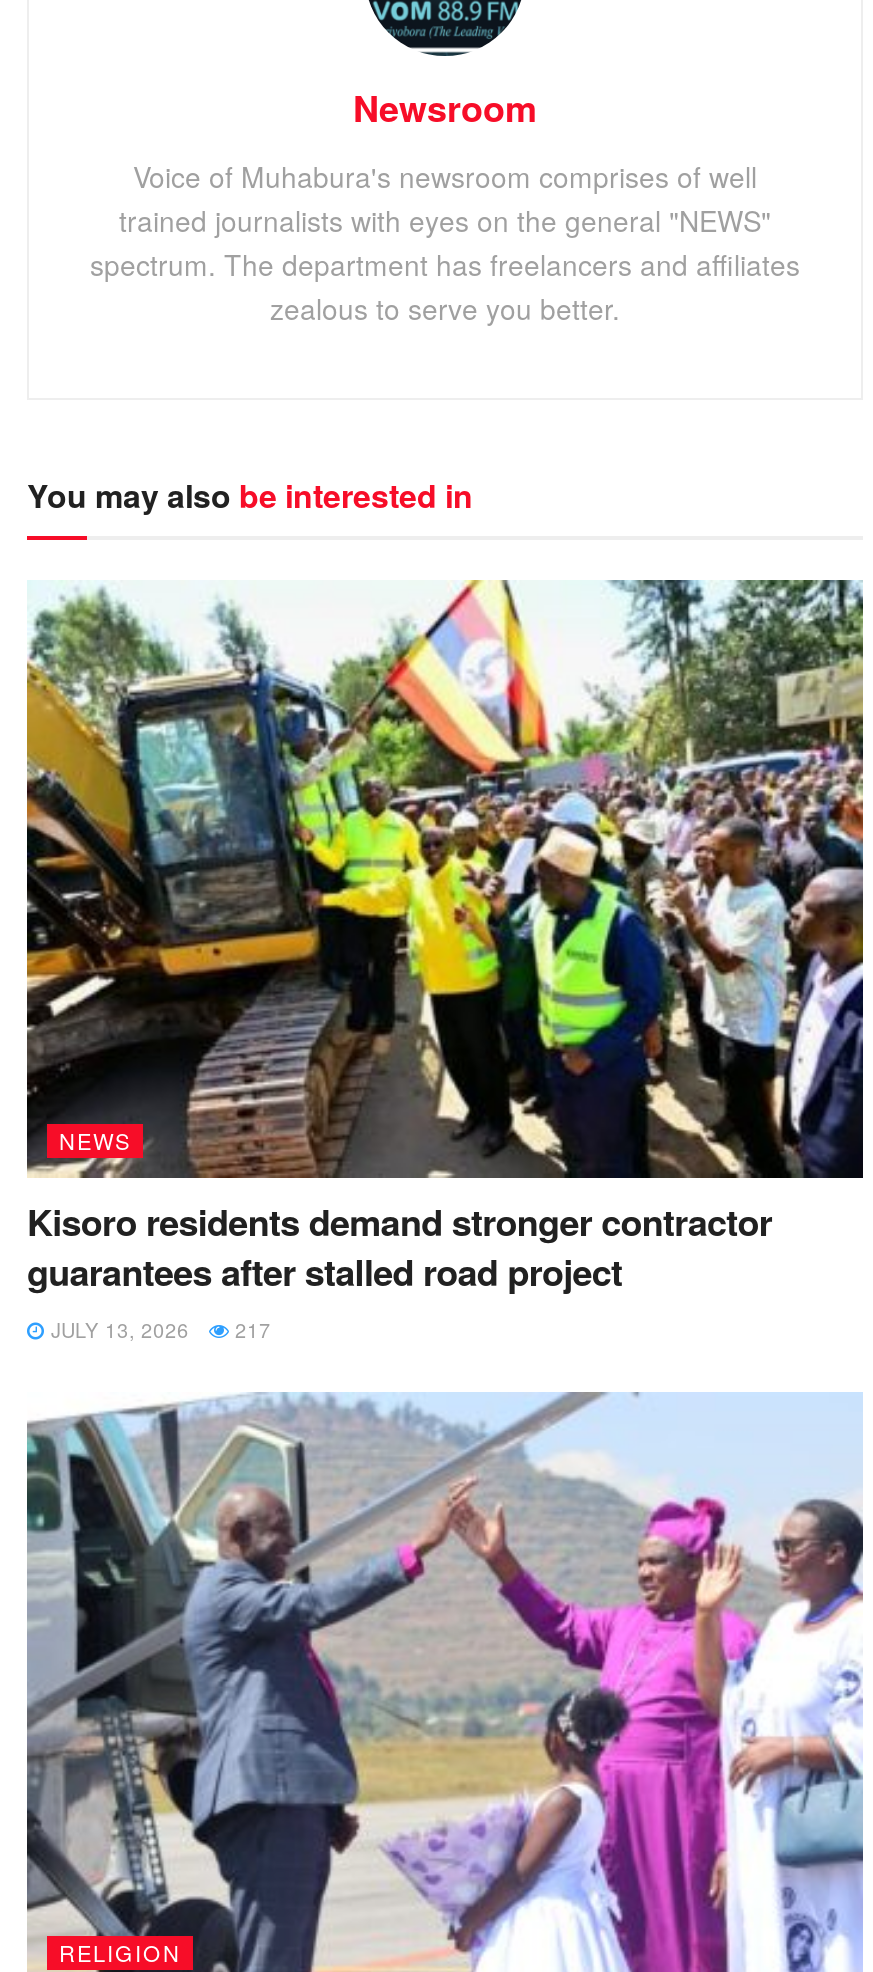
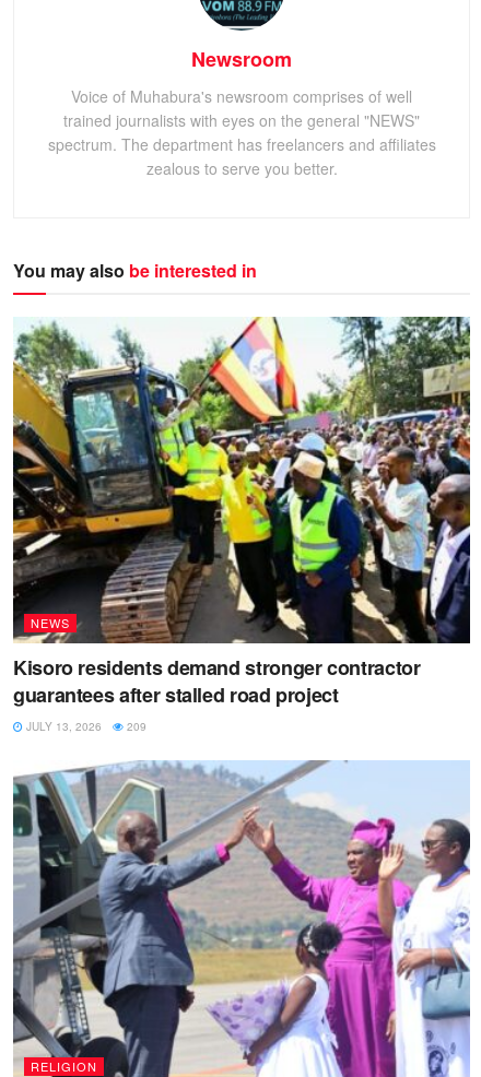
- 217
+ 209
